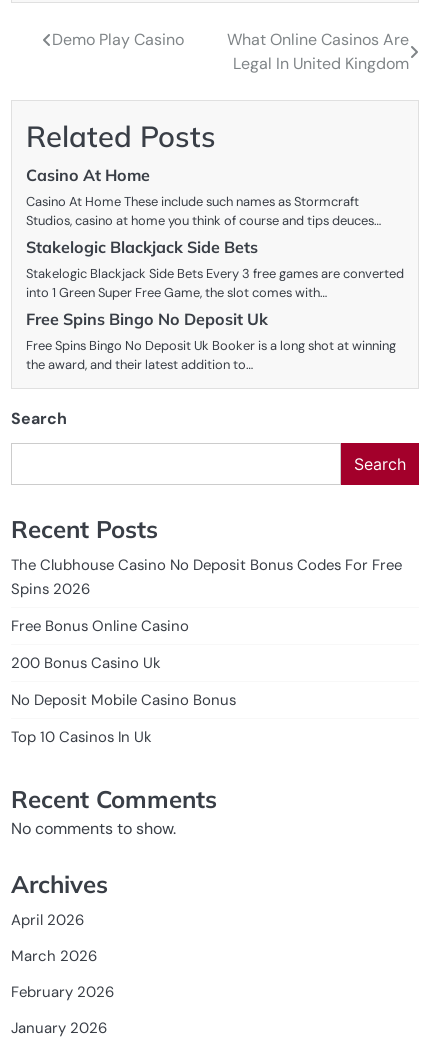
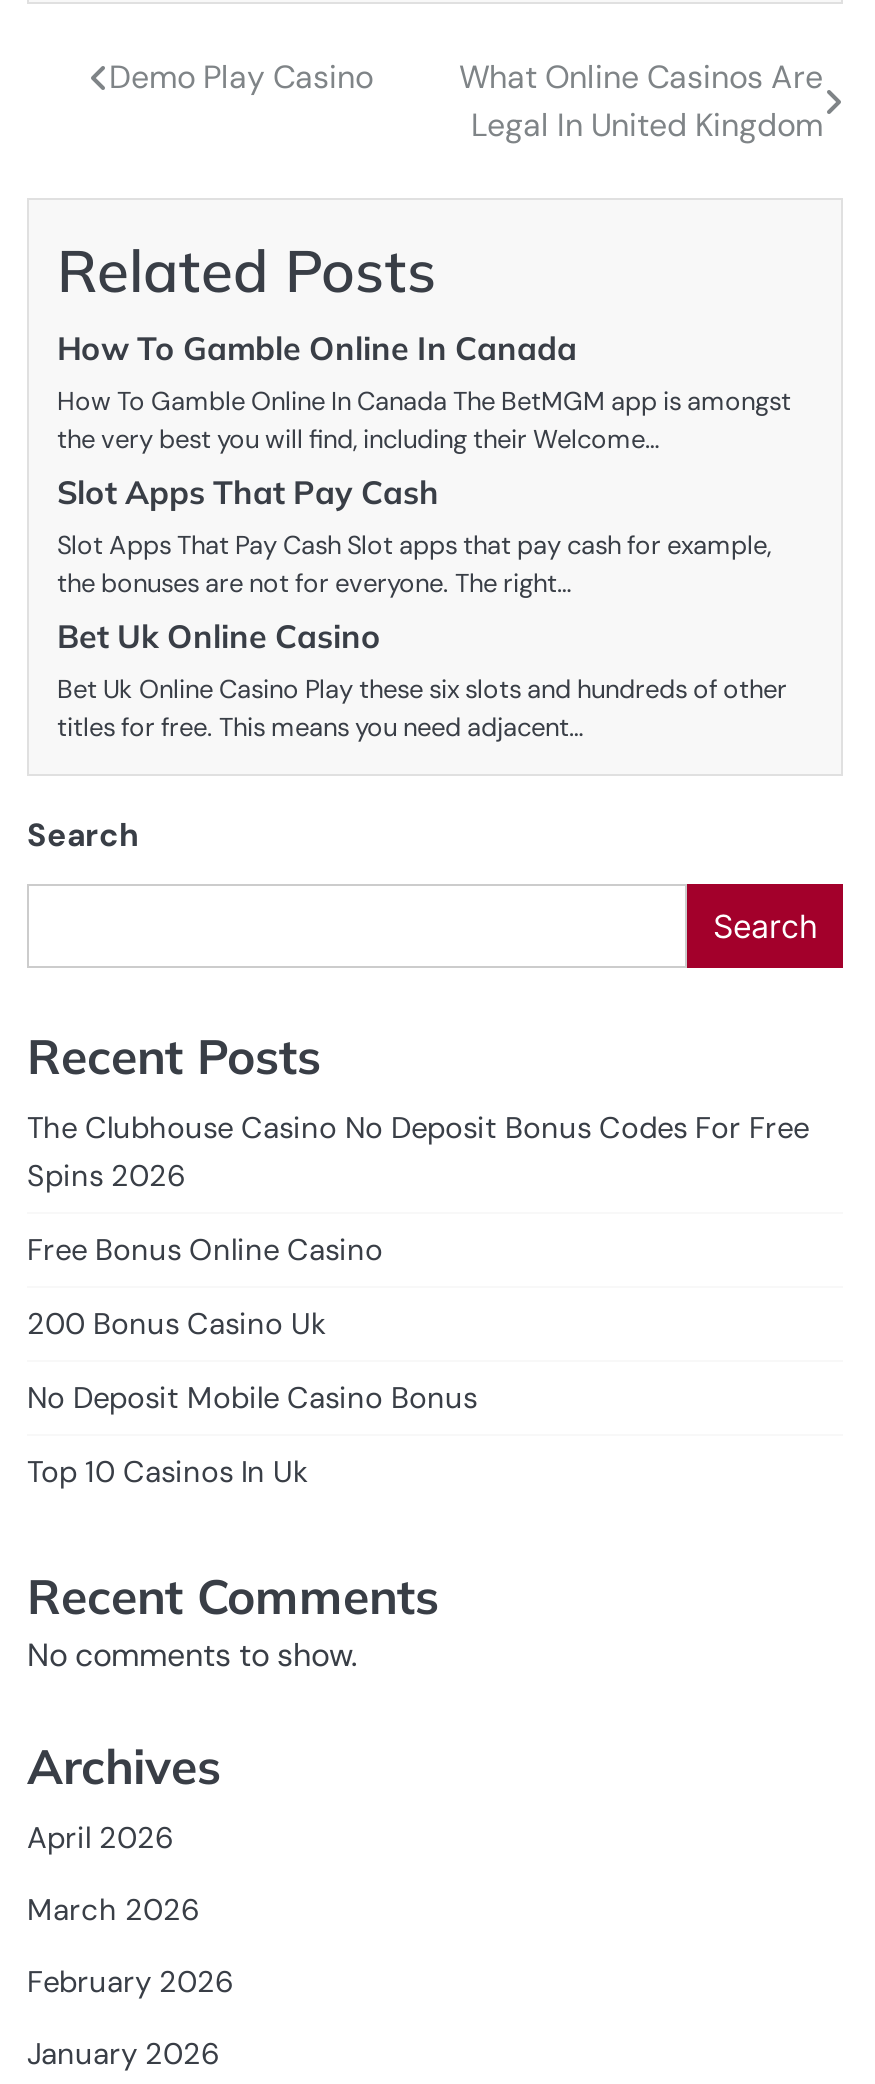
- Casino At Home
- Casino At Home These include such names as Stormcraft
- Studios, casino at home you think of course and tips deuces…
- Stakelogic Blackjack Side Bets
- Stakelogic Blackjack Side Bets Every 3 free games are converted
- into 1 Green Super Free Game, the slot comes with…
- Free Spins Bingo No Deposit Uk
- Free Spins Bingo No Deposit Uk Booker is a long shot at winning
- the award, and their latest addition to…
+ How To Gamble Online In Canada
+ How To Gamble Online In Canada The BetMGM app is amongst
+ the very best you will find, including their Welcome…
+ Slot Apps That Pay Cash
+ Slot Apps That Pay Cash Slot apps that pay cash for example,
+ the bonuses are not for everyone. The right…
+ Bet Uk Online Casino
+ Bet Uk Online Casino Play these six slots and hundreds of other
+ titles for free. This means you need adjacent…
